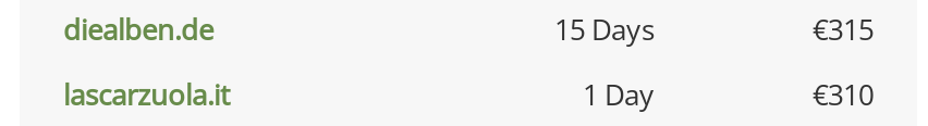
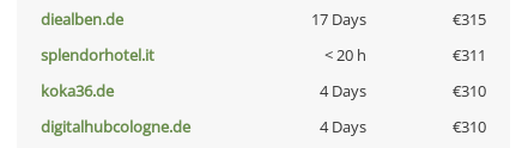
- 15 Days
+ 17 Days

- lascarzuola.it
- 1 Day
+ splendorhotel.it
+ < 20 h
+ €311
+ koka36.de
+ 4 Days
+ €310
+ digitalhubcologne.de
+ 4 Days
